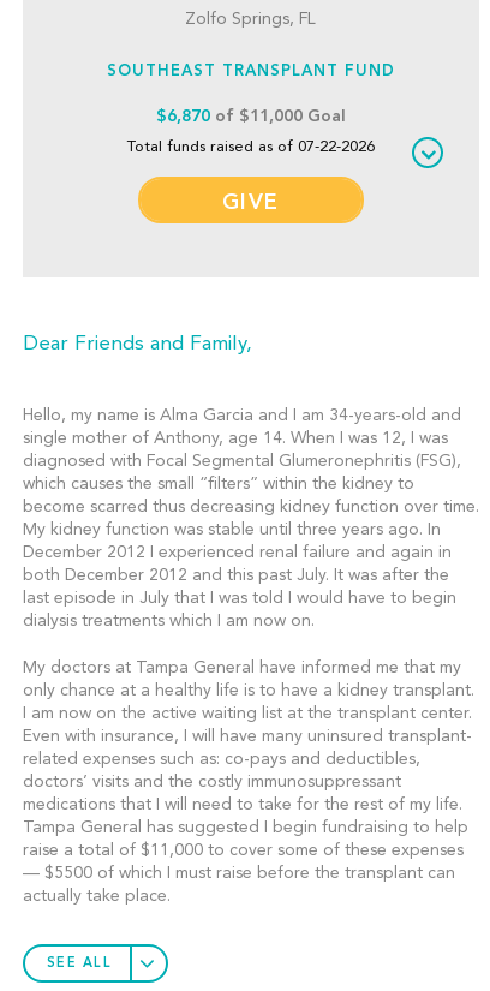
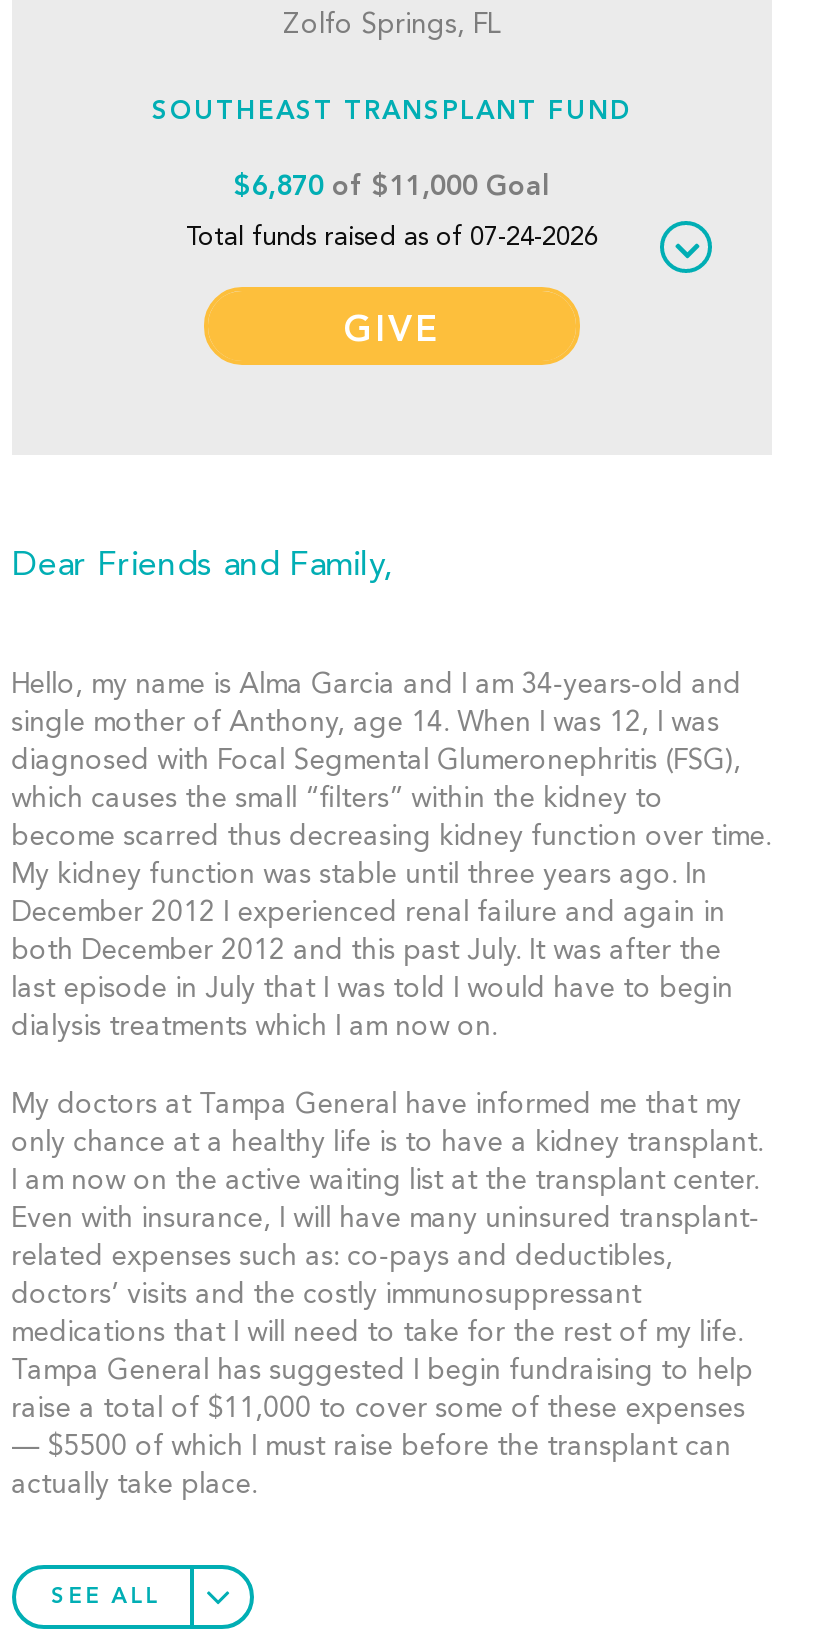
- Total funds raised as of 07-22-2026
+ Total funds raised as of 07-24-2026
